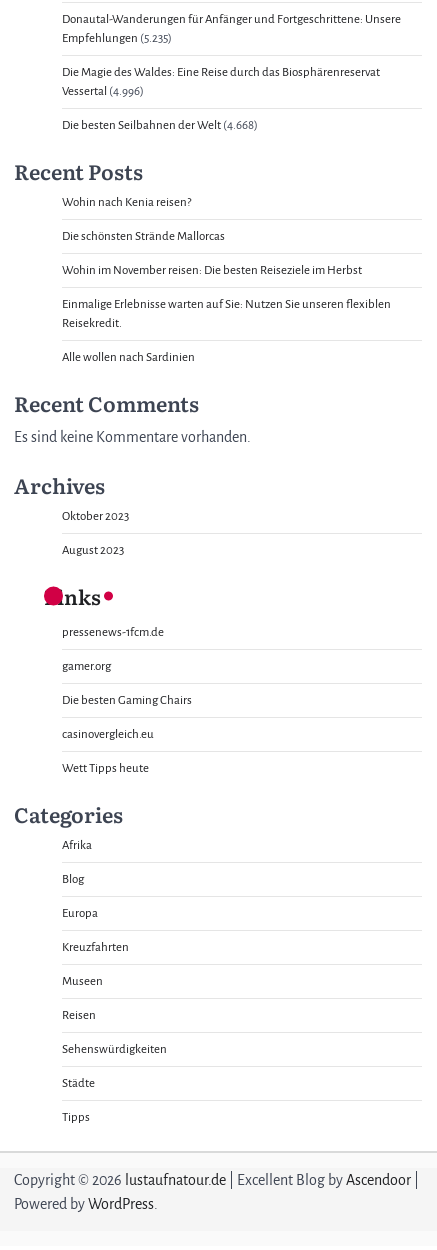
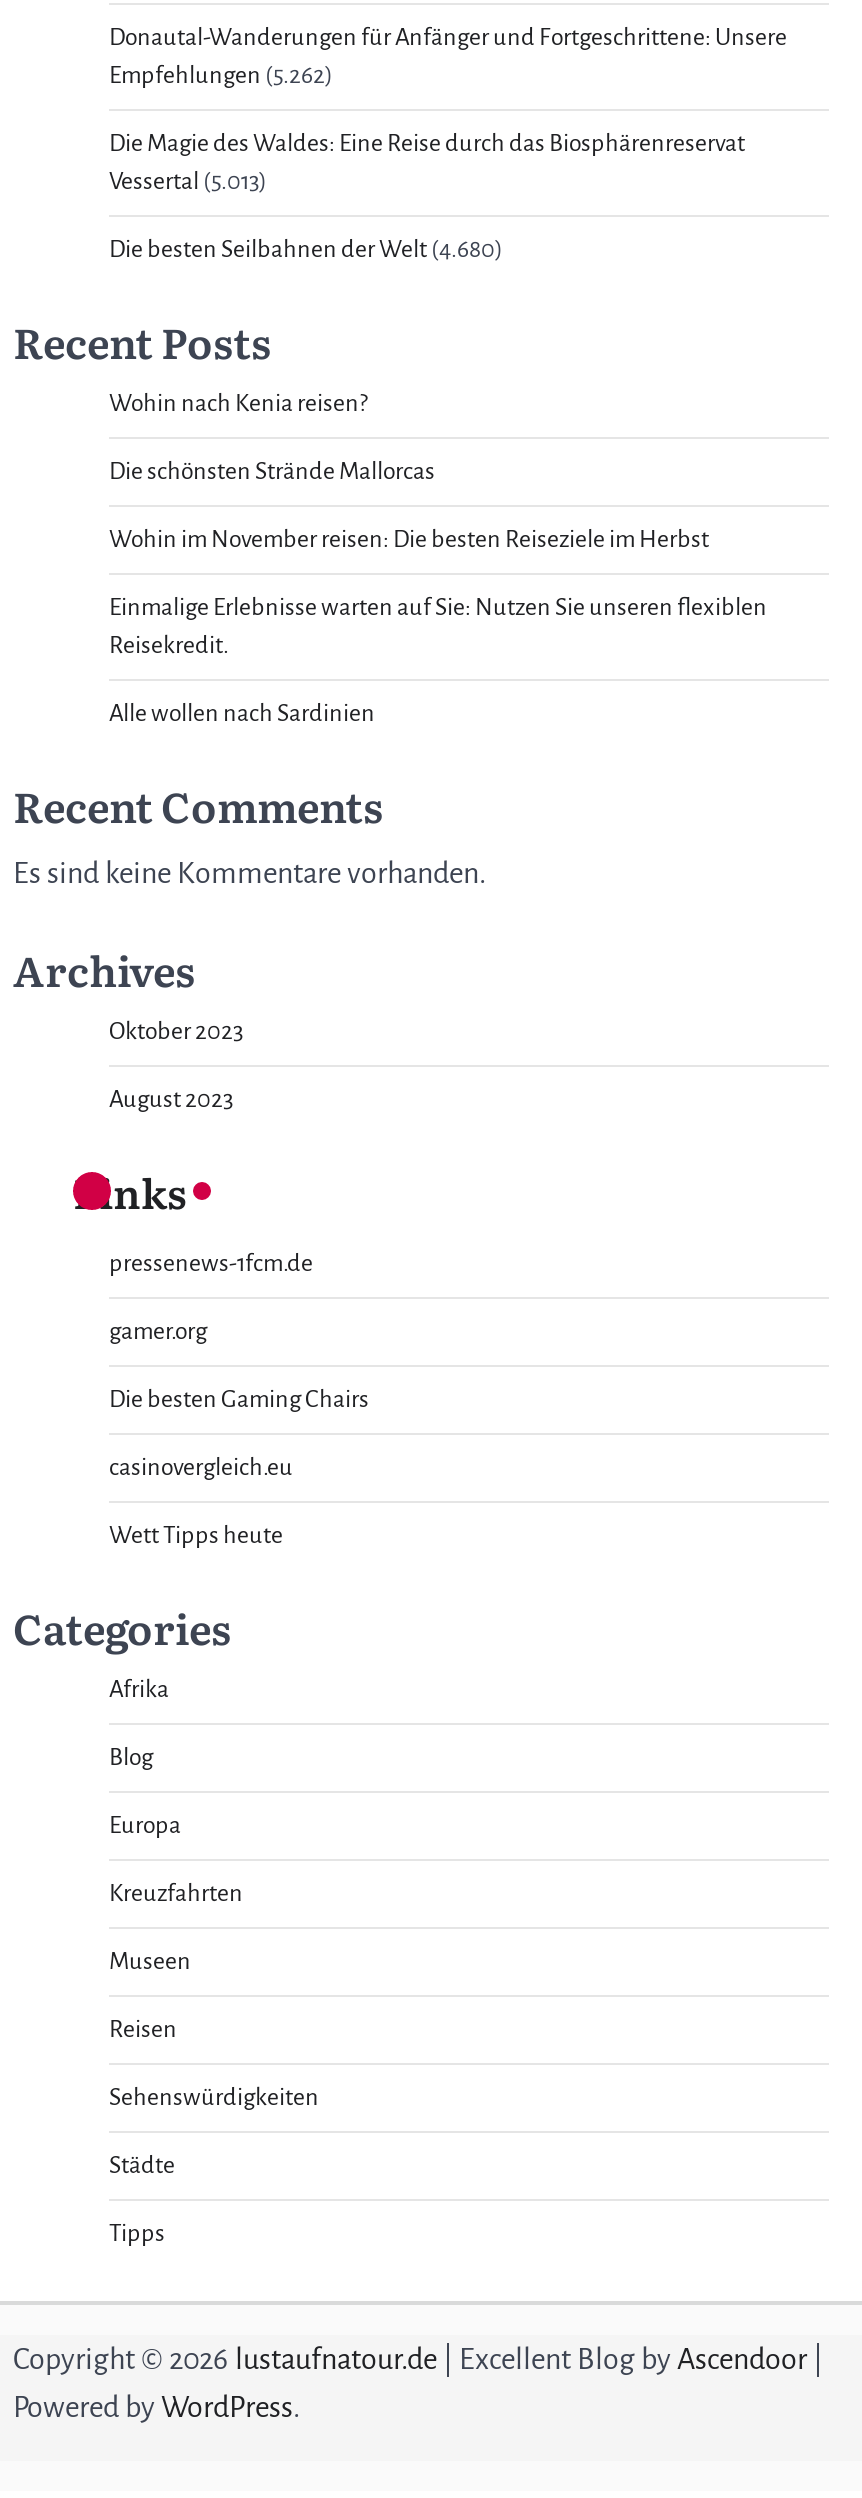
- Empfehlungen (5.235)
+ Empfehlungen (5.262)

- Vessertal (4.996)
+ Vessertal (5.013)

- Die besten Seilbahnen der Welt (4.668)
+ Die besten Seilbahnen der Welt (4.680)
